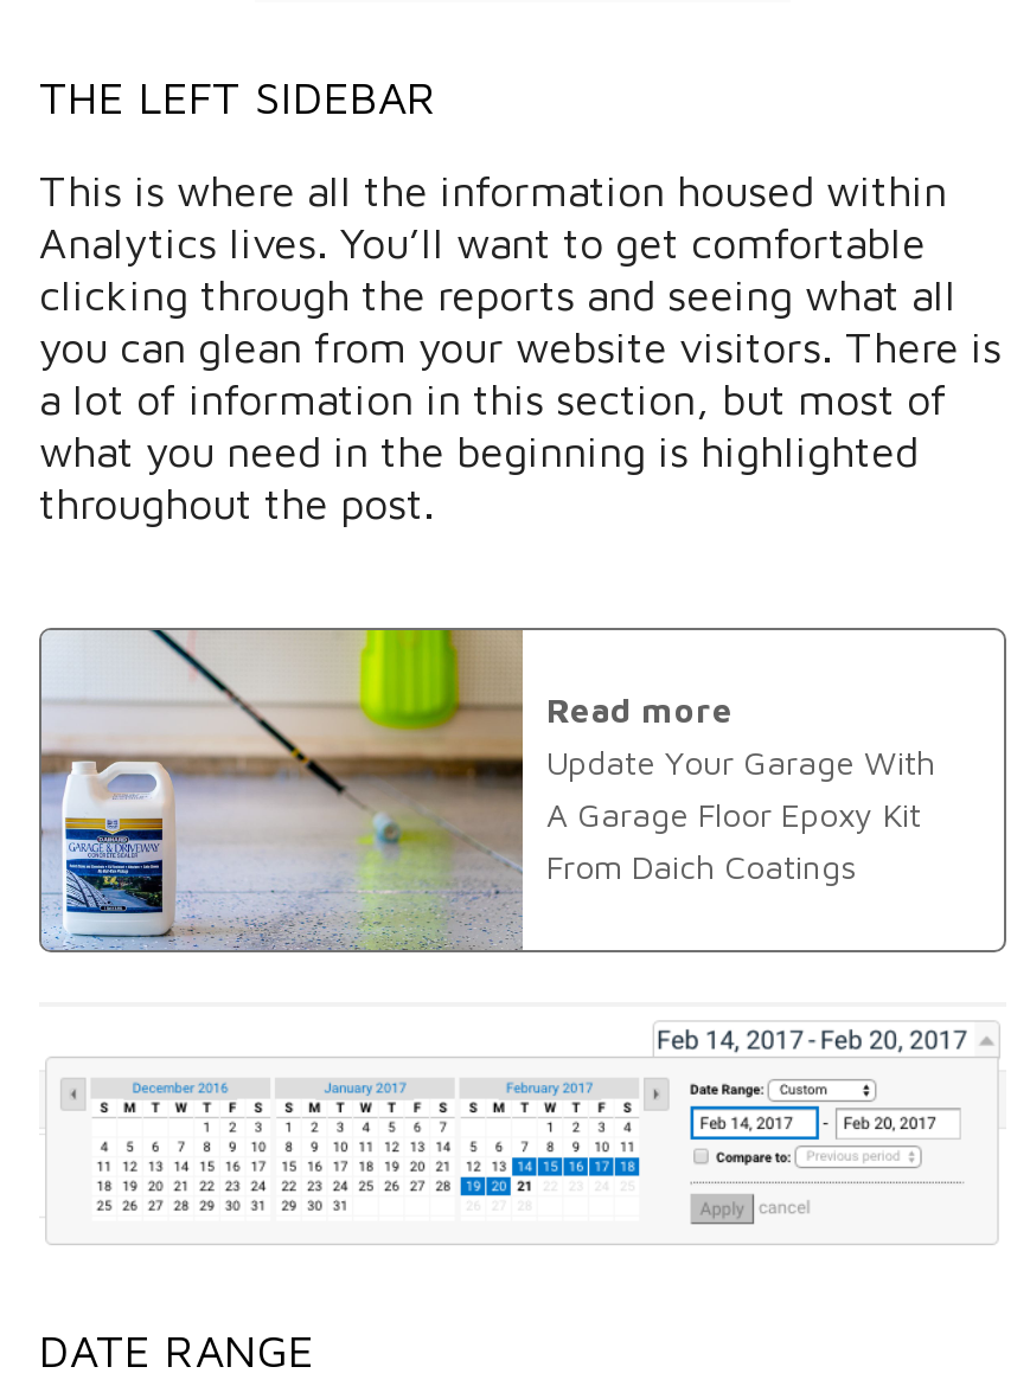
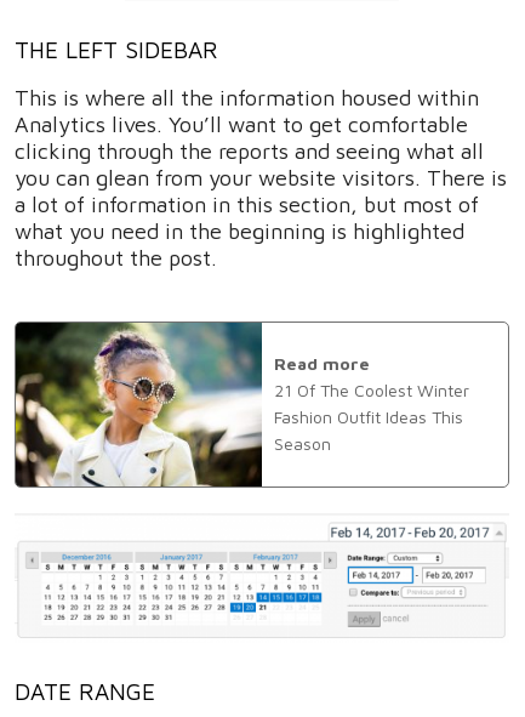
- [image]
- Update Your Garage With
- A Garage Floor Epoxy Kit
- From Daich Coatings
+ [image]
+ 21 Of The Coolest Winter
+ Fashion Outfit Ideas This
+ Season
